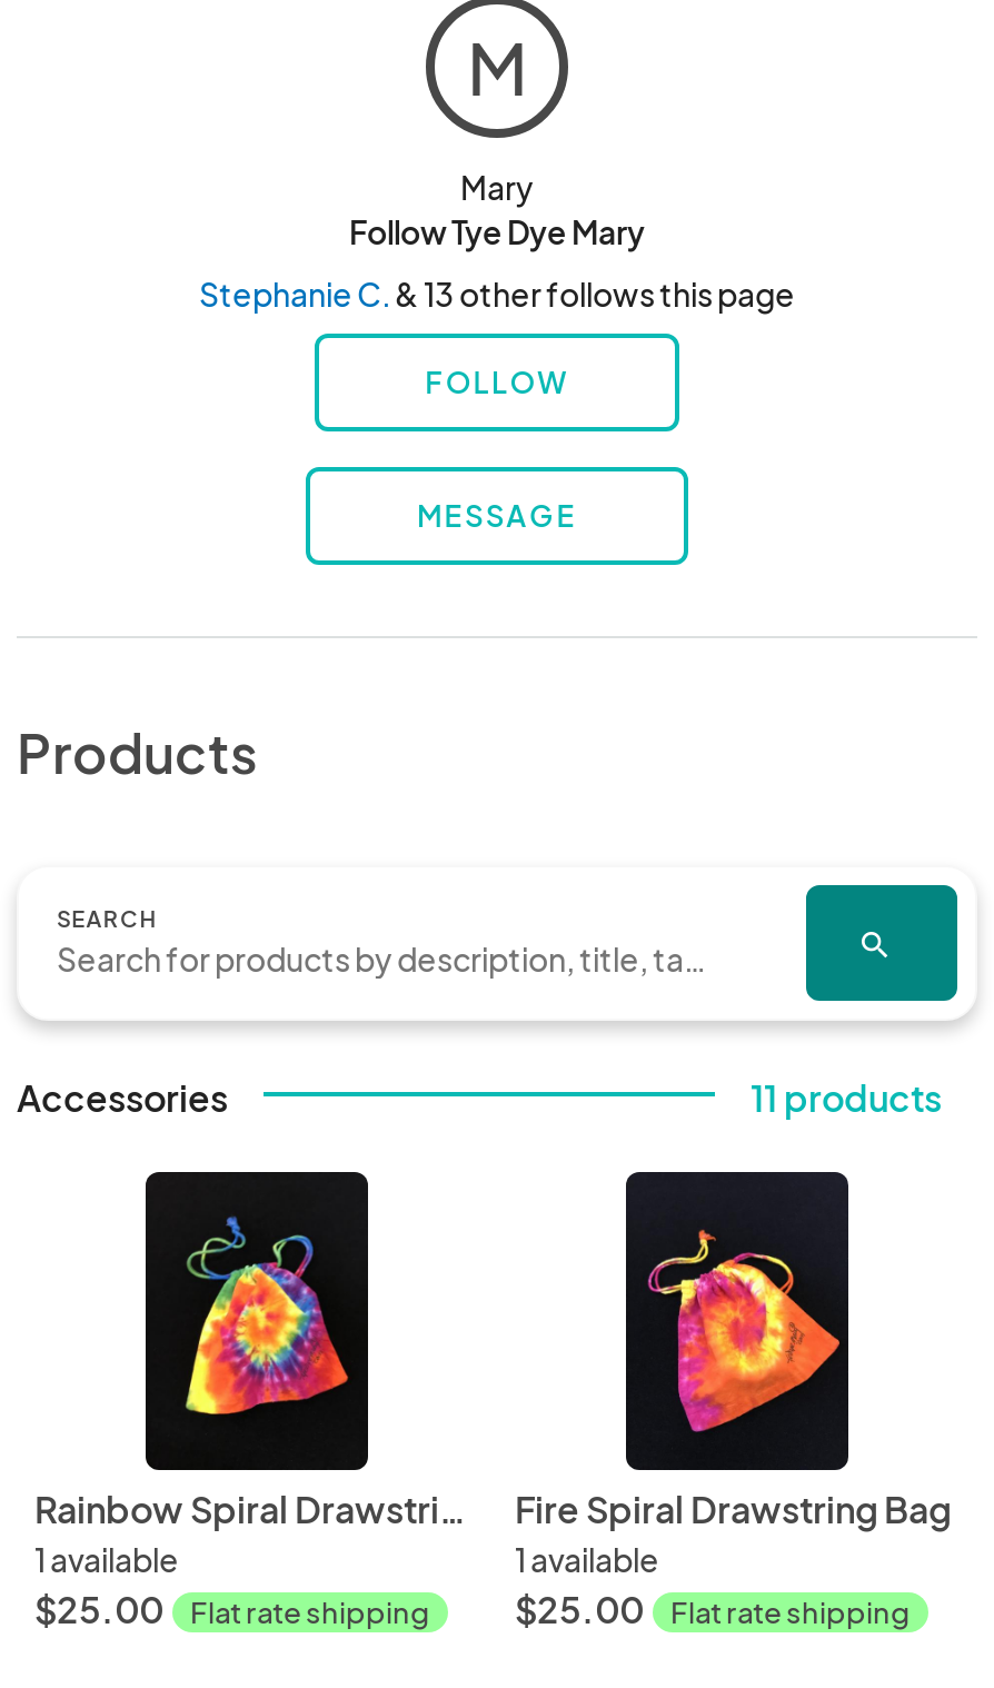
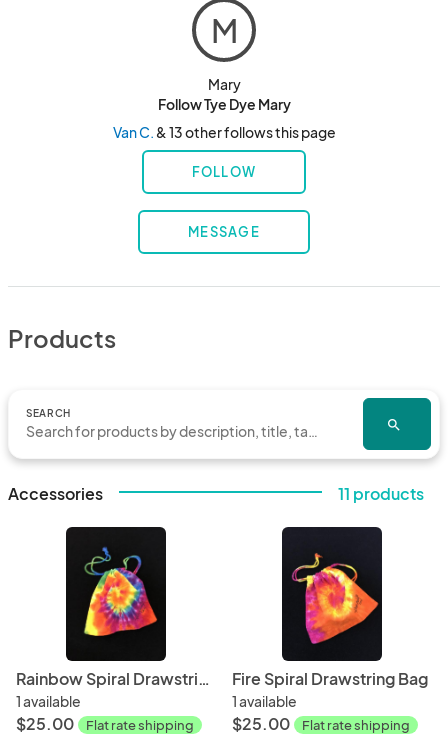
- Stephanie C. & 13 other follows this page
+ Van C. & 13 other follows this page
